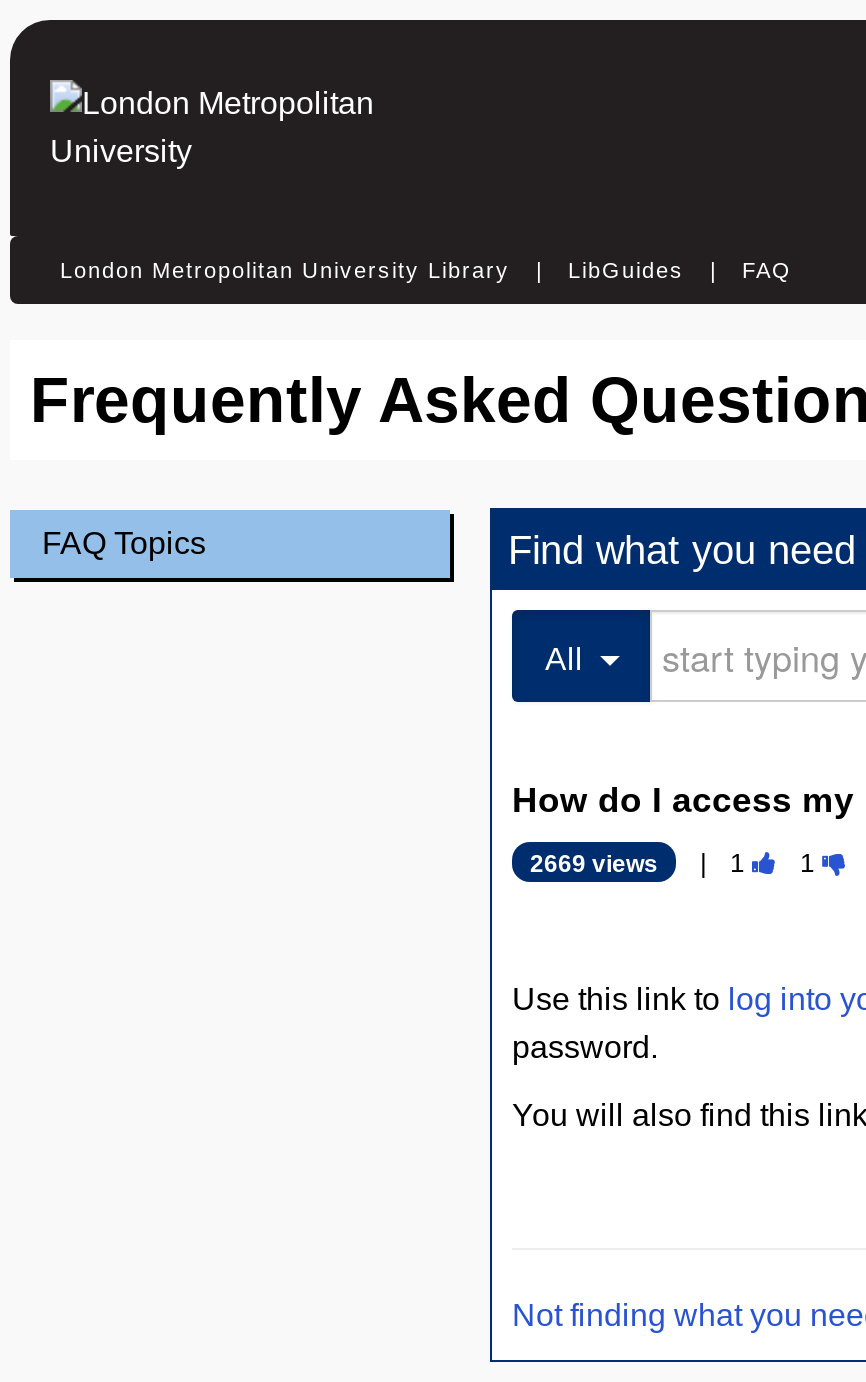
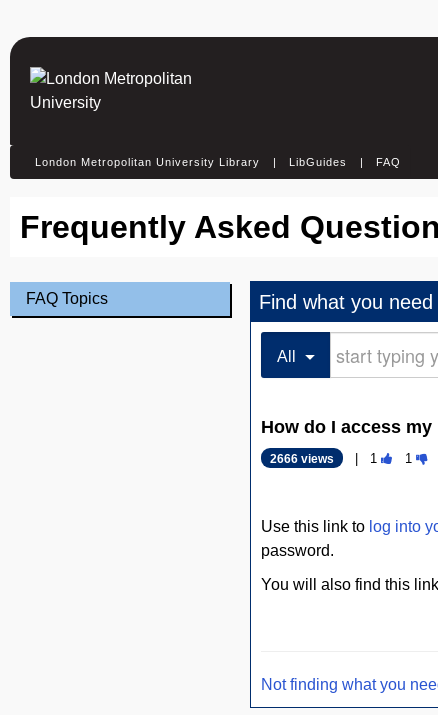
- 2669 views
+ 2666 views
